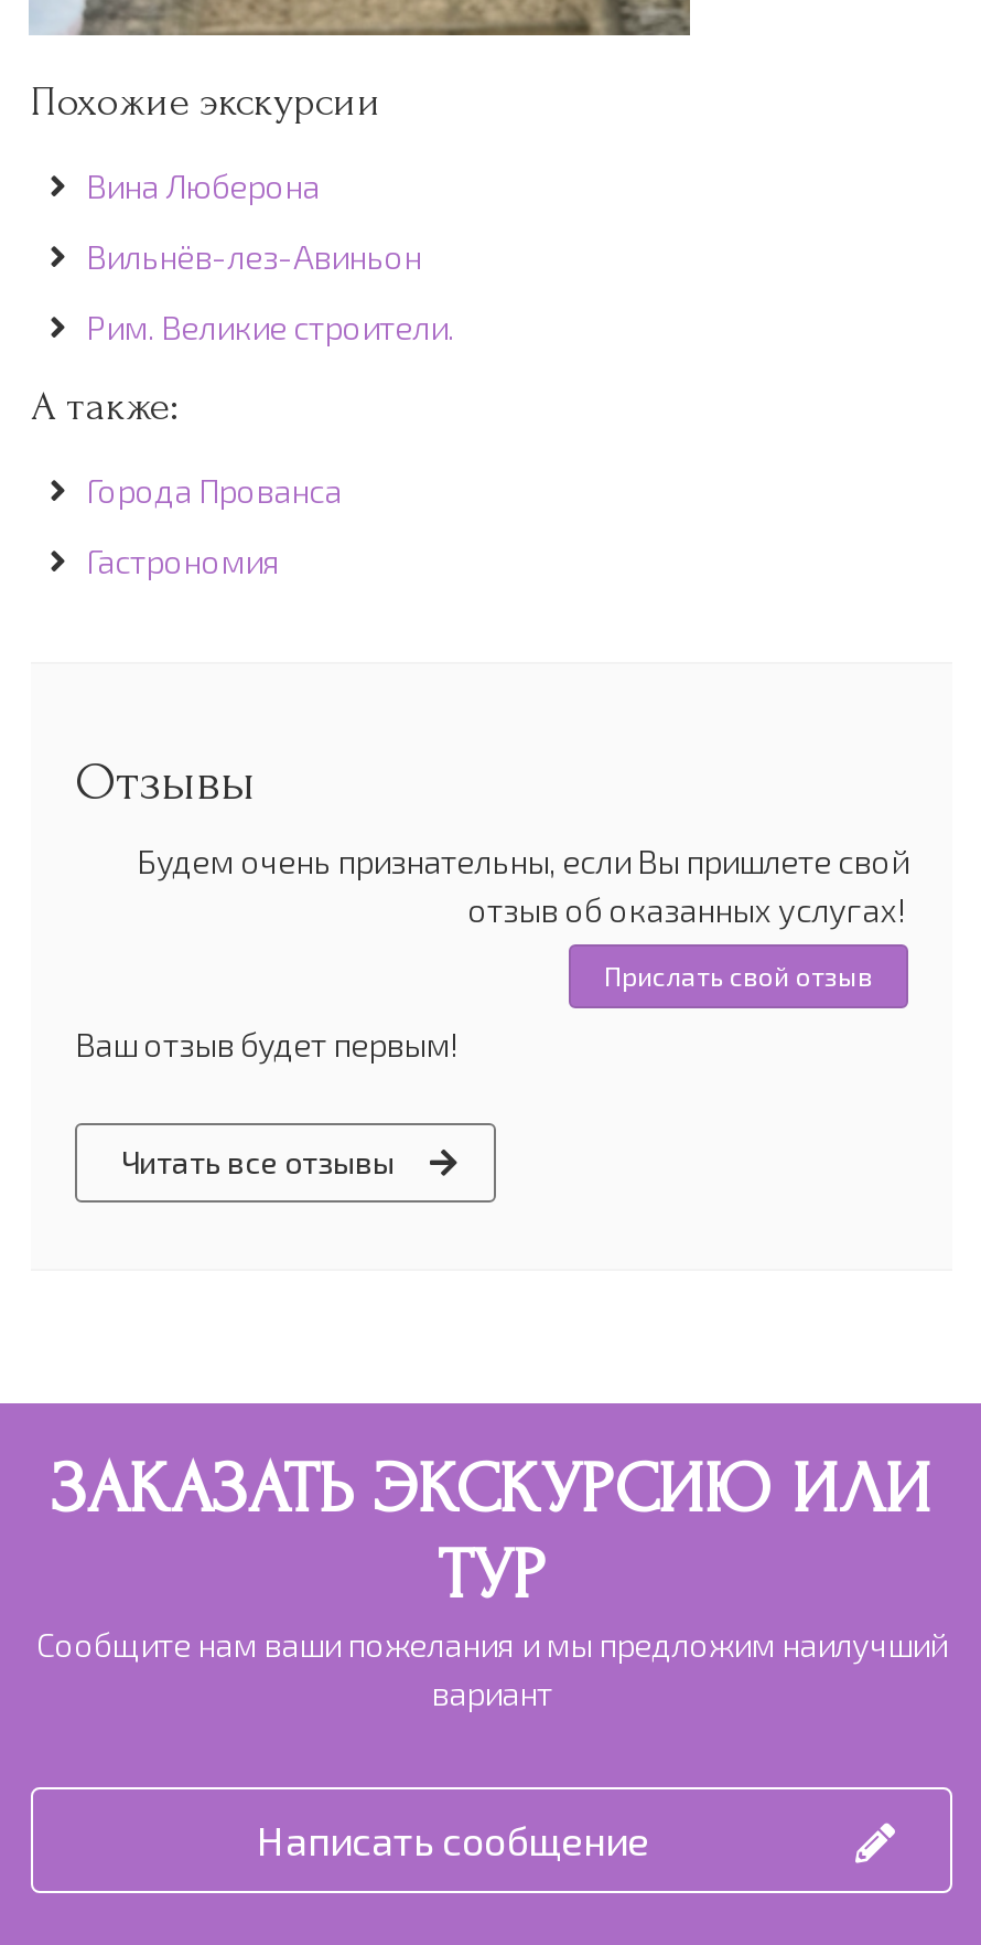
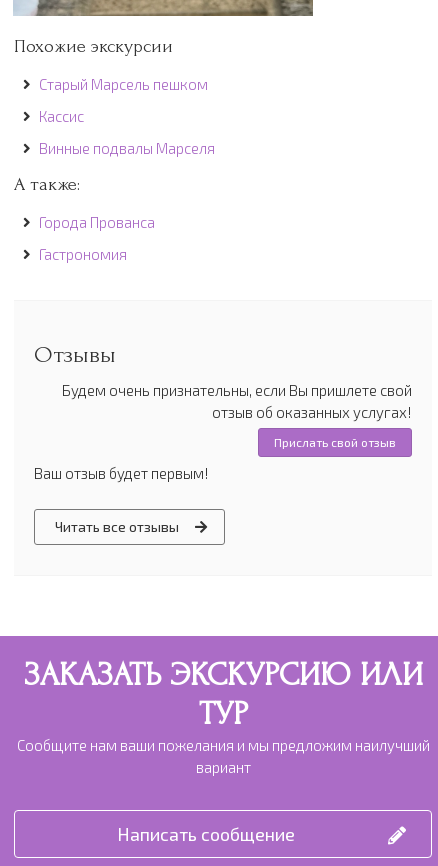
- Вина Люберона
+ Старый Марсель пешком

- Вильнёв-лез-Авиньон
+ Кассис

- Рим. Великие строители.
+ Винные подвалы Марселя
